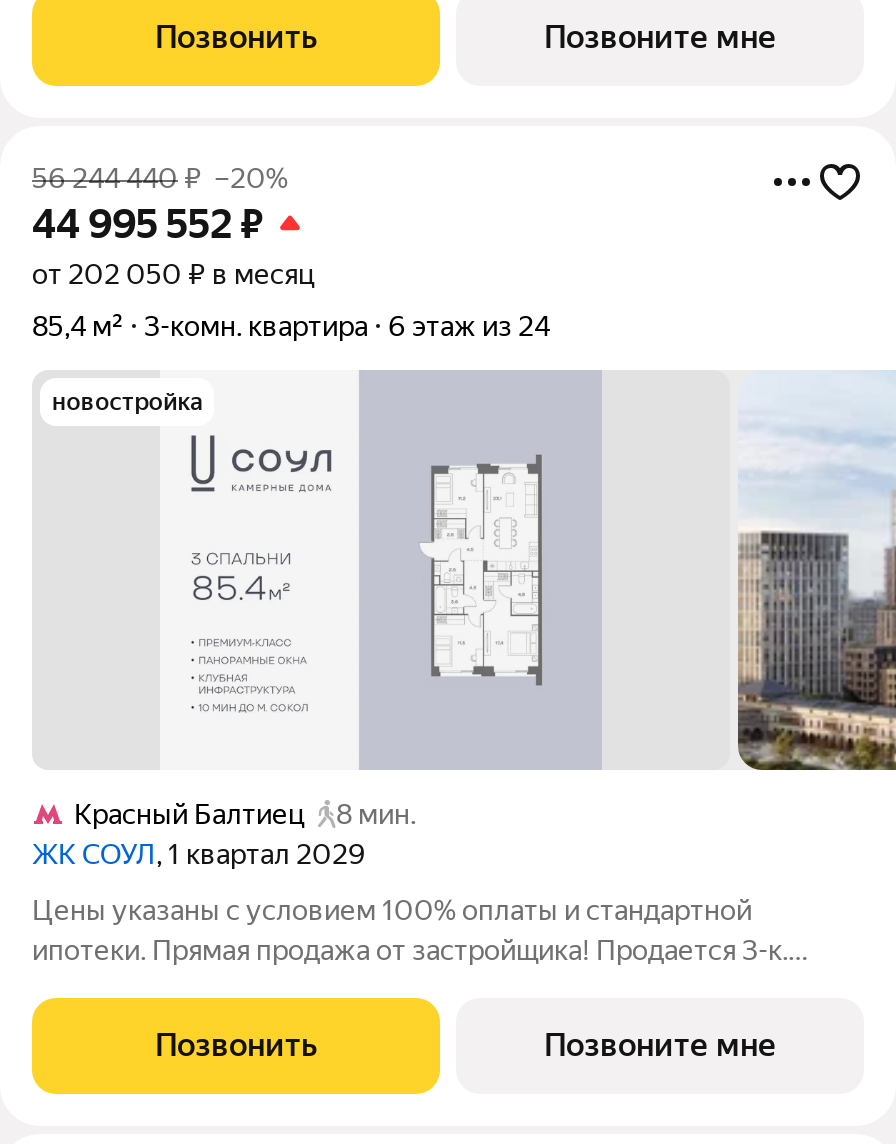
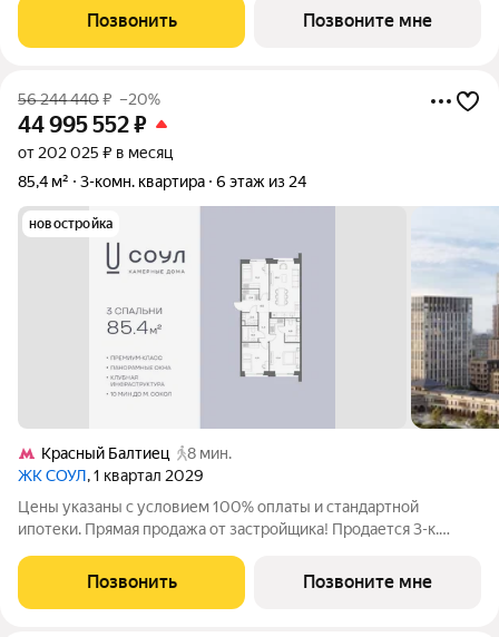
- от 202 050 ₽ в месяц
+ от 202 025 ₽ в месяц
